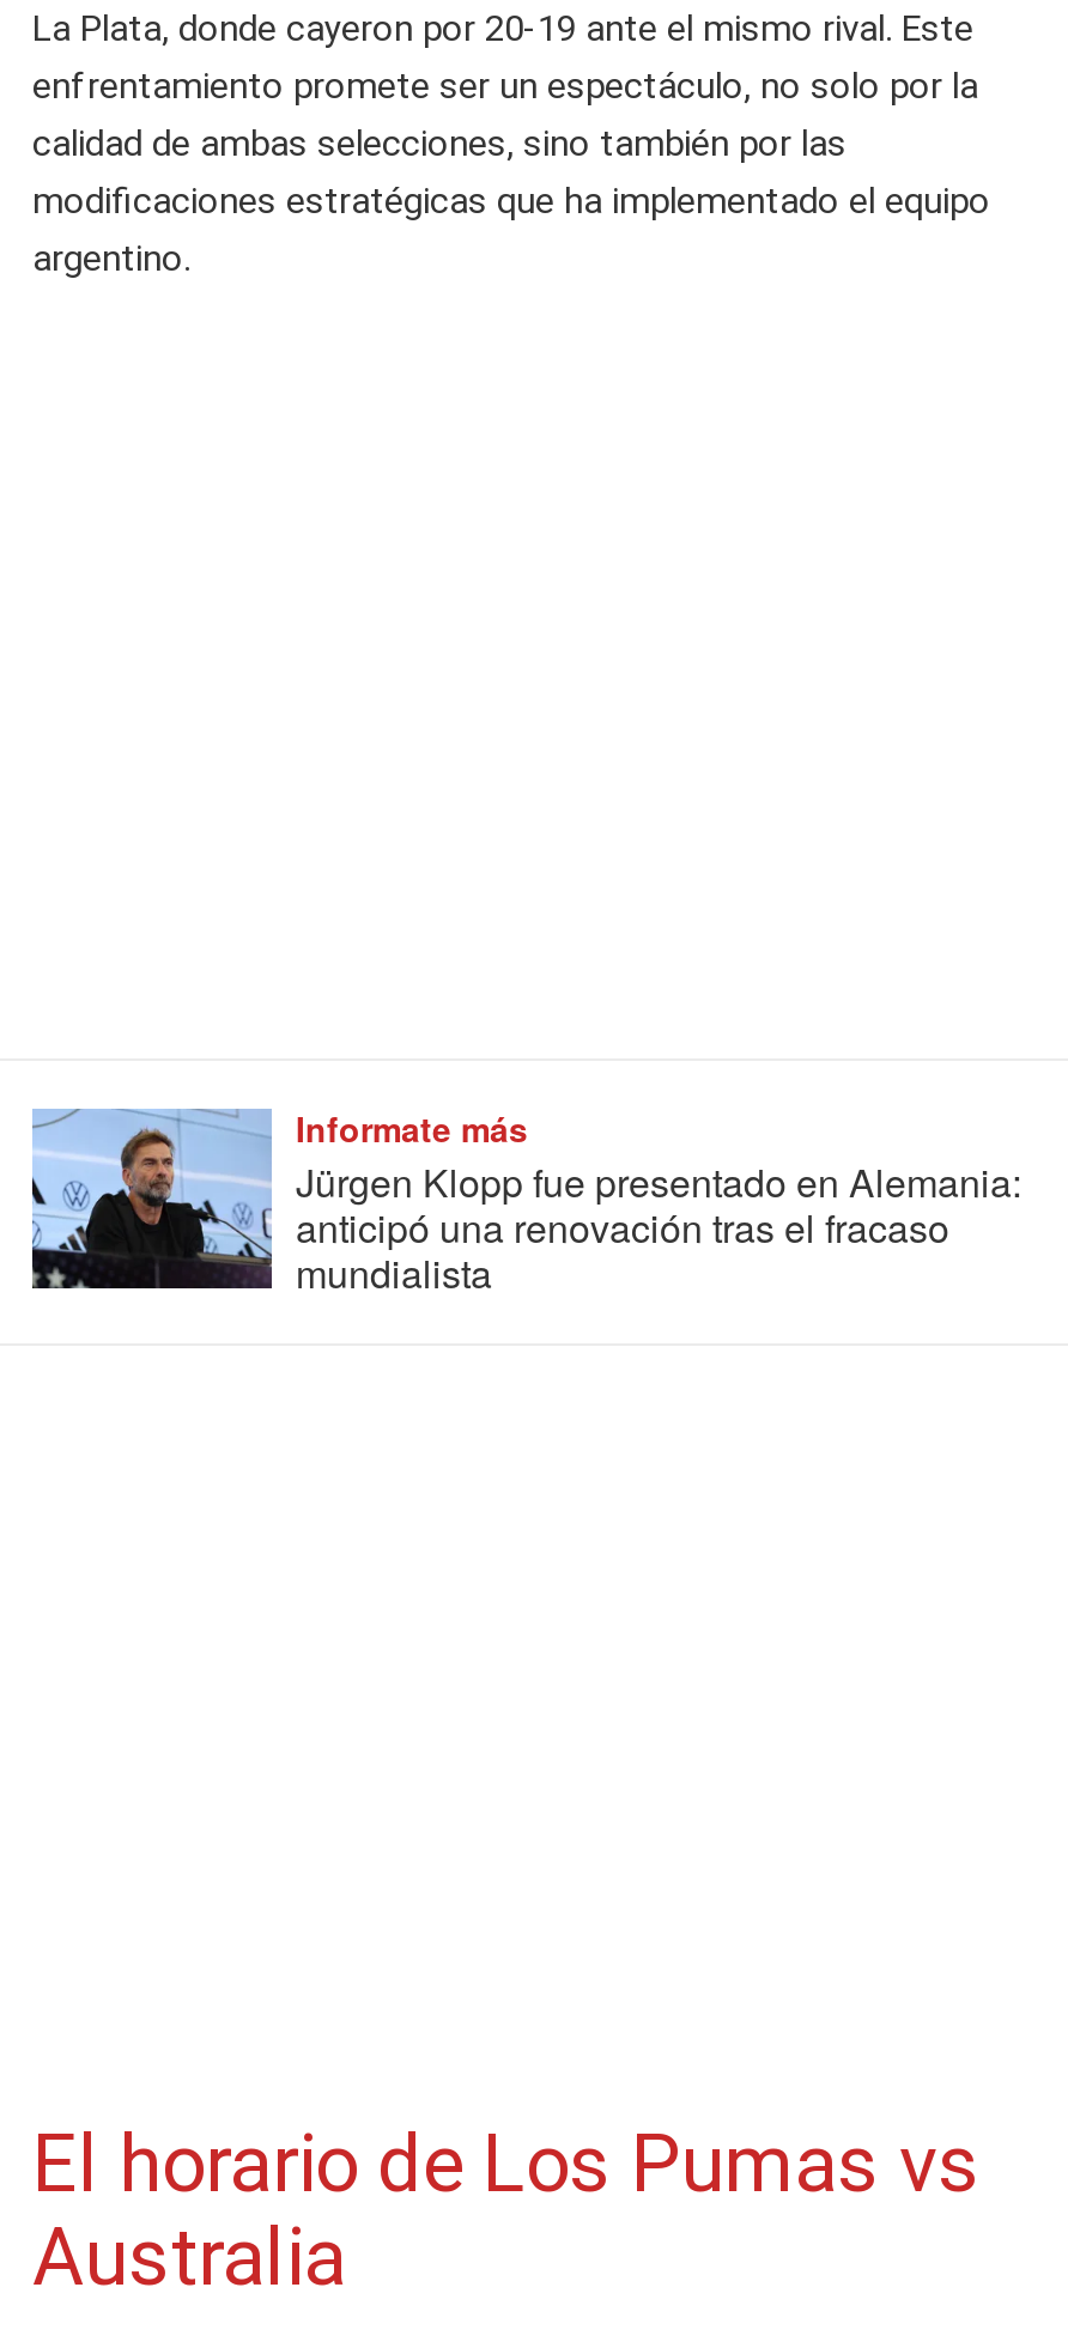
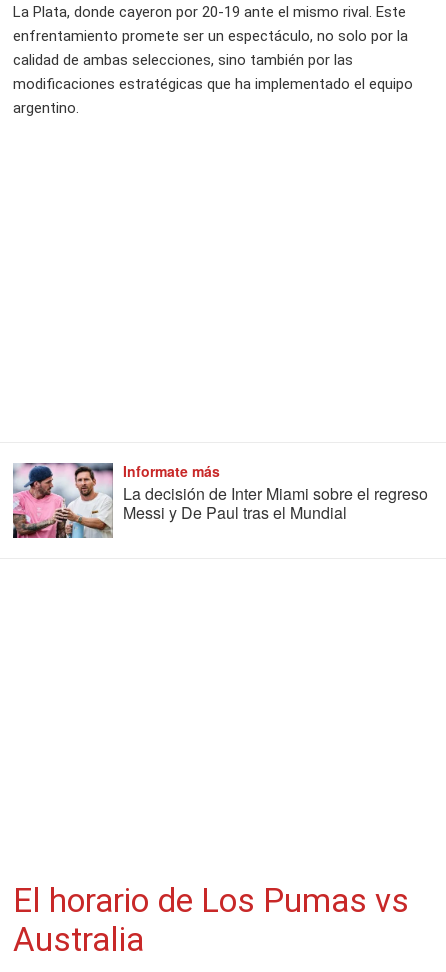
- [image]
- Jürgen Klopp fue presentado en Alemania:
- anticipó una renovación tras el fracaso
- mundialista
+ [image]
+ La decisión de Inter Miami sobre el regreso
+ Messi y De Paul tras el Mundial
